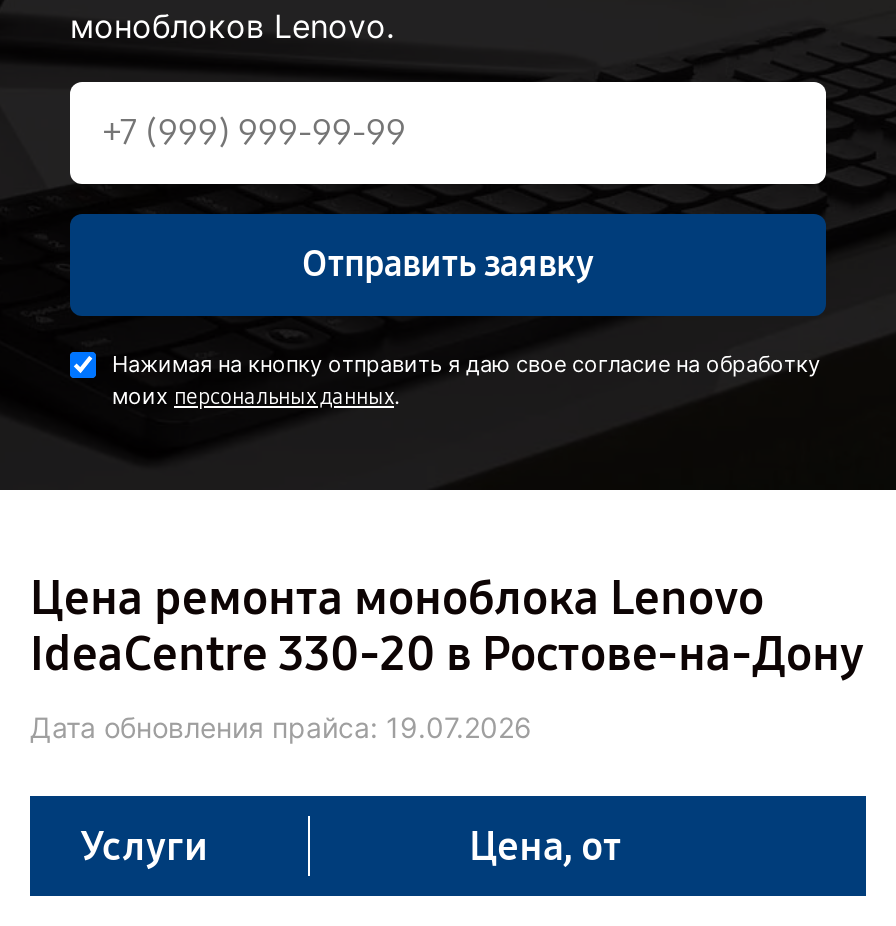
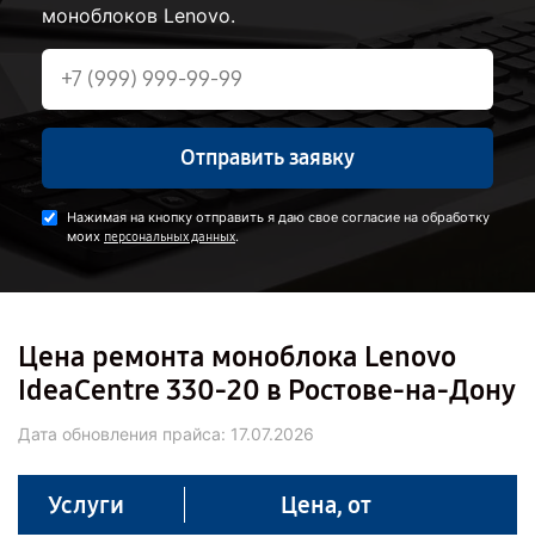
- Дата обновления прайса: 19.07.2026
+ Дата обновления прайса: 17.07.2026
